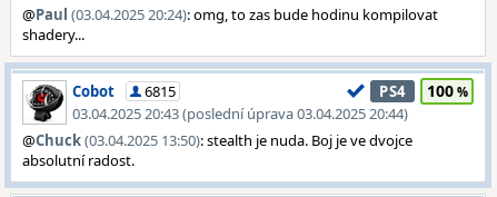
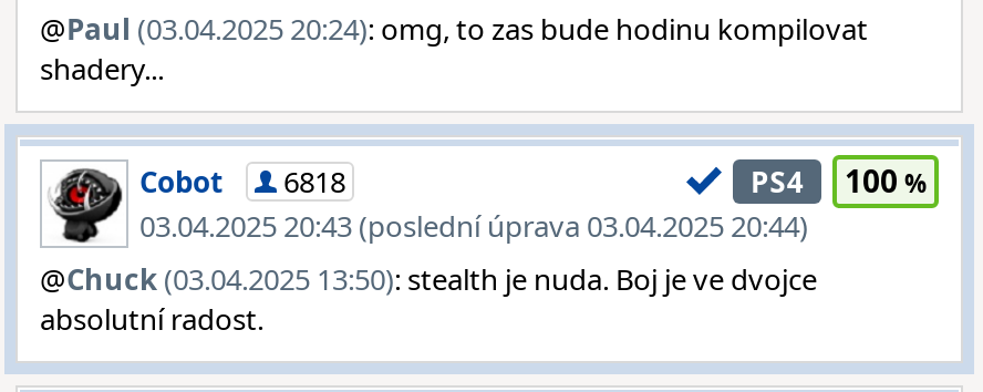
- Cobot 6815
+ Cobot 6818
